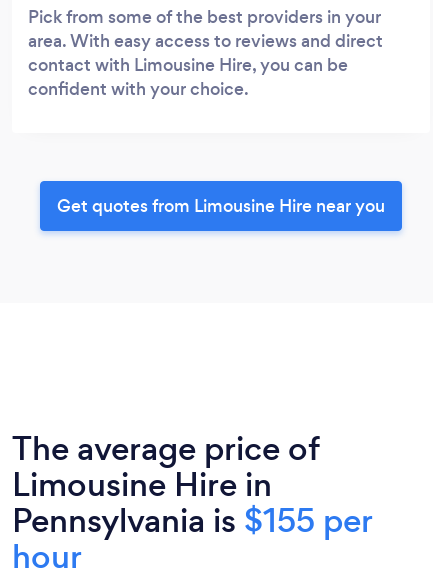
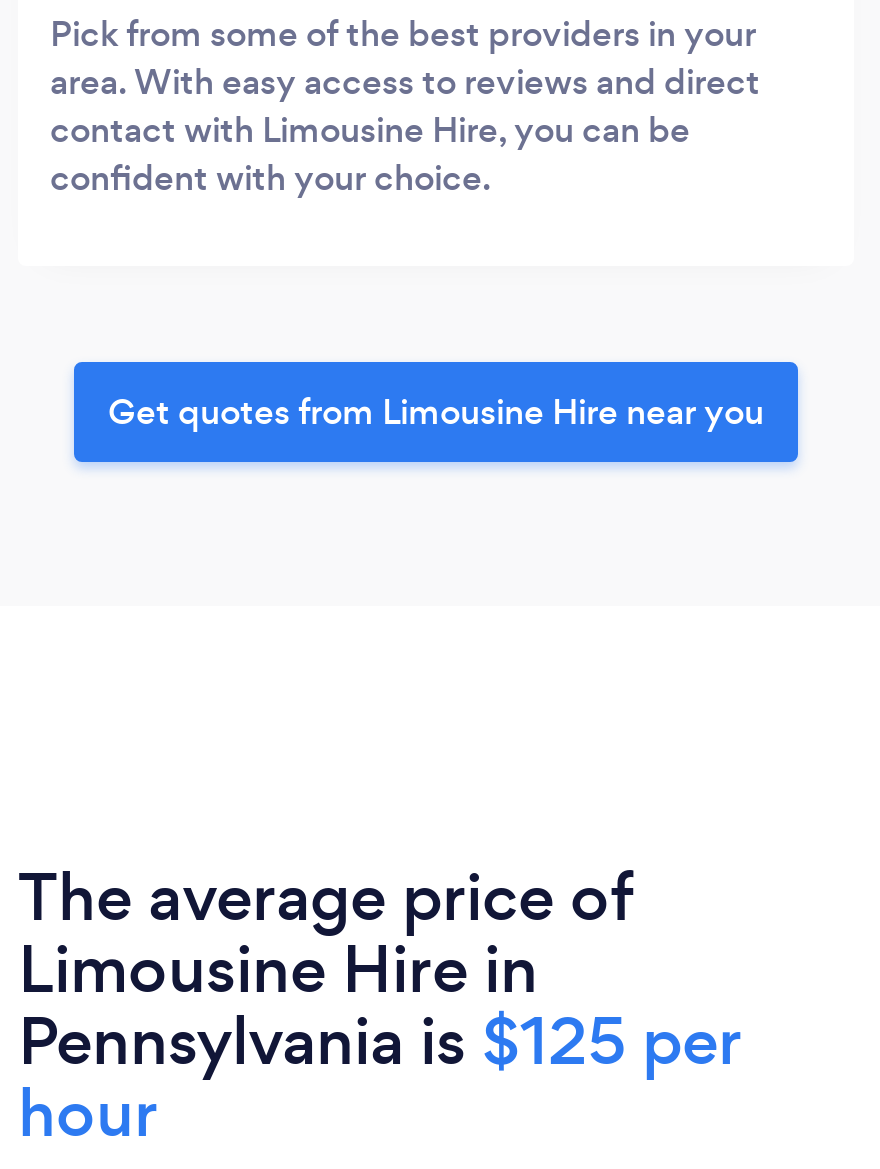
- Pennsylvania is $155 per
+ Pennsylvania is $125 per
